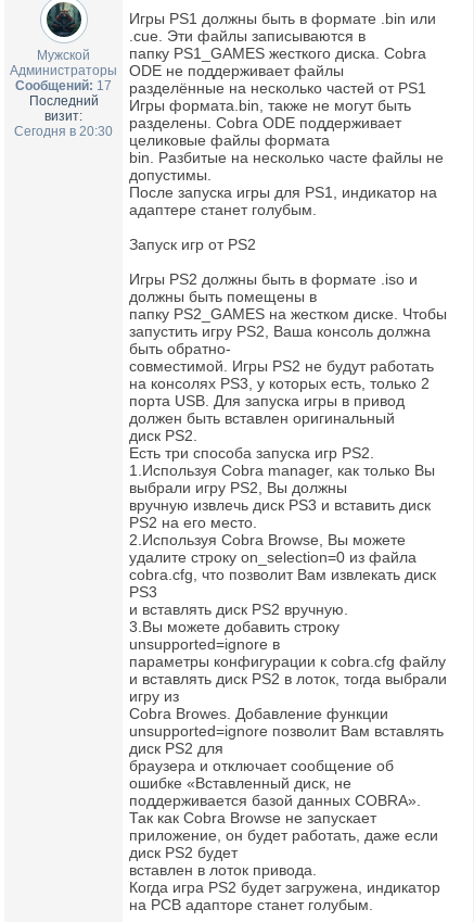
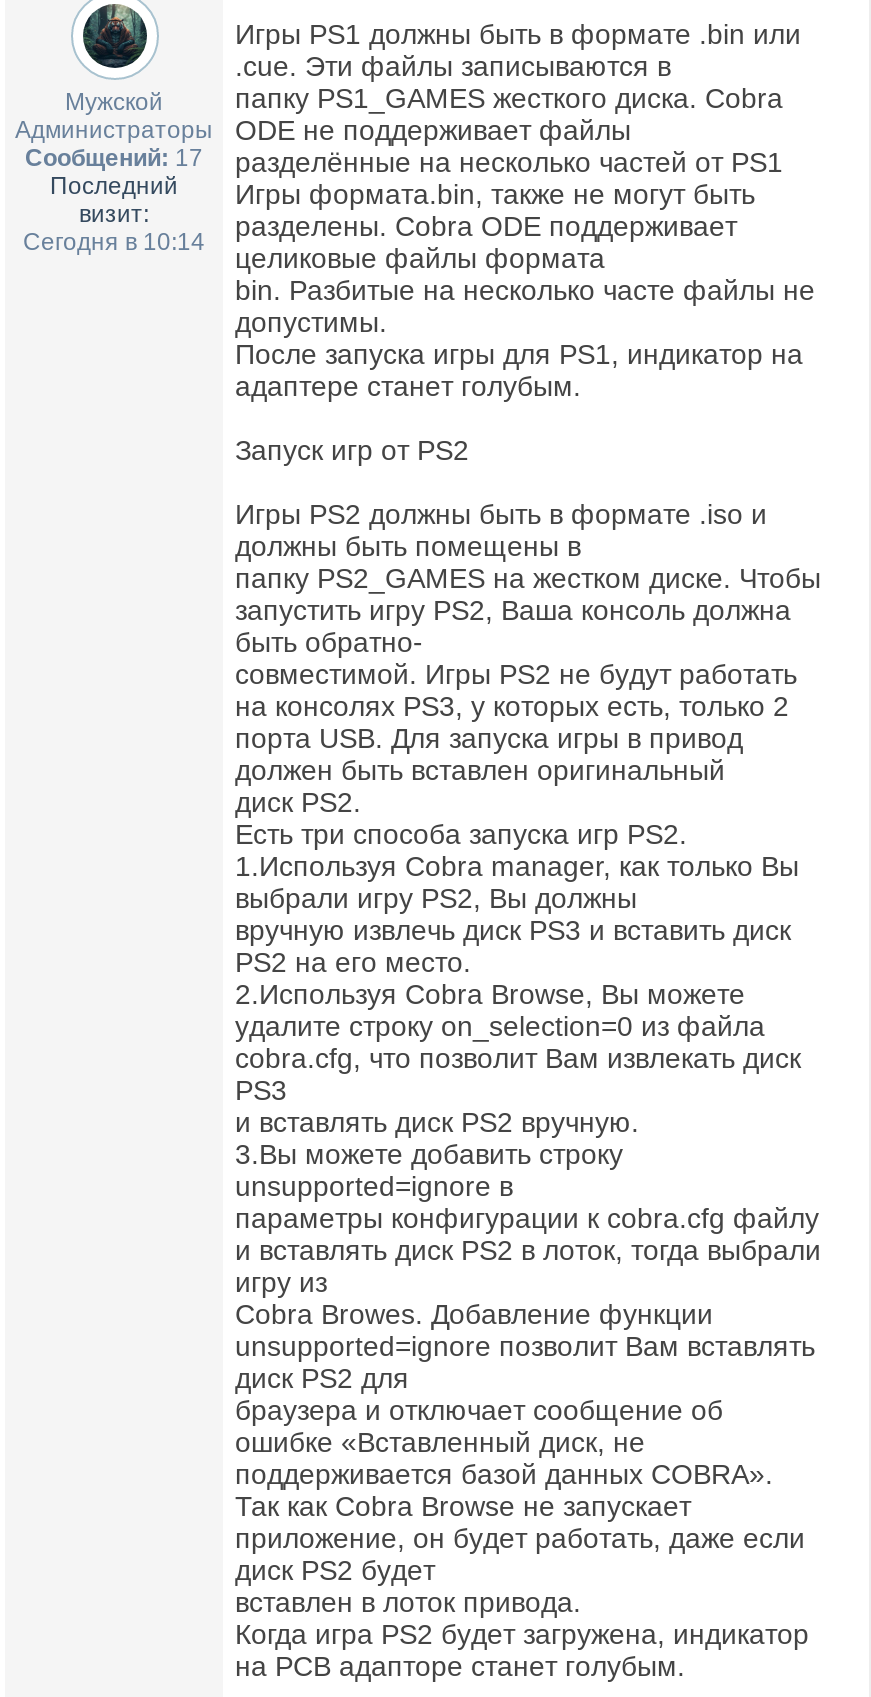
- Сегодня в 20:30 разделены. Cobra ODE поддерживает целиковые файлы формата
+ Сегодня в 10:14 разделены. Cobra ODE поддерживает целиковые файлы формата
